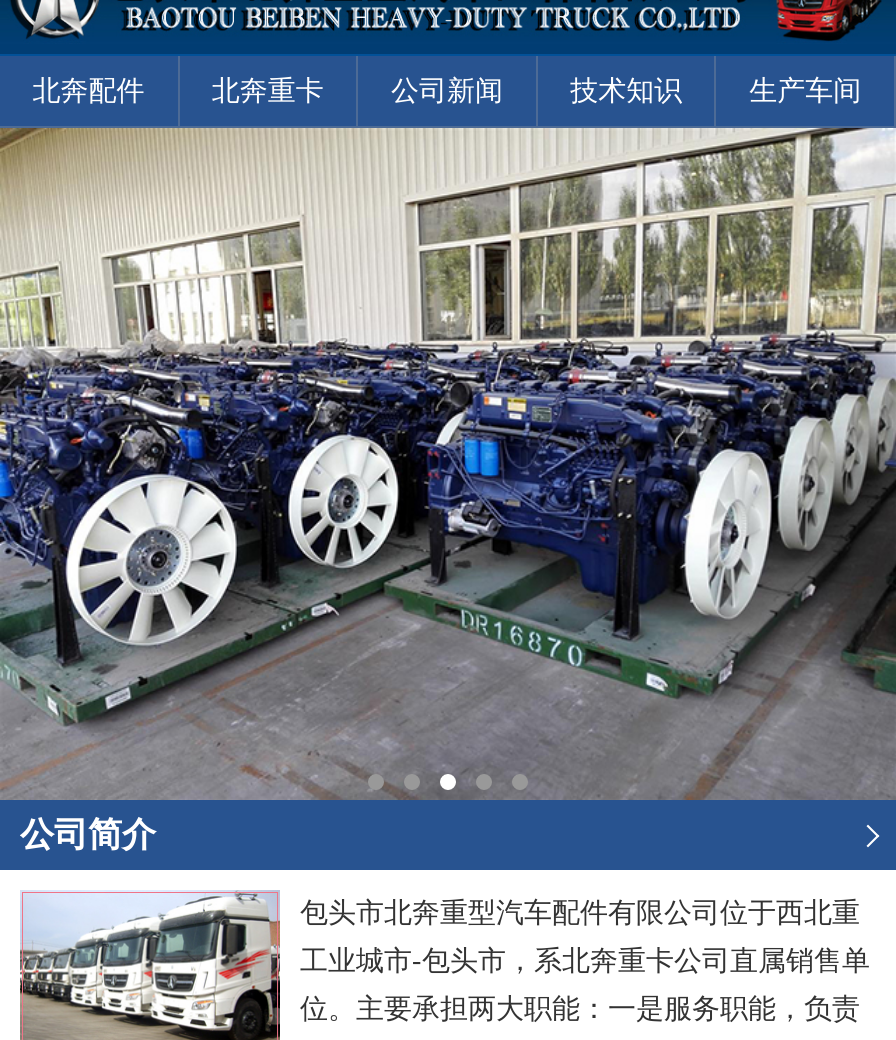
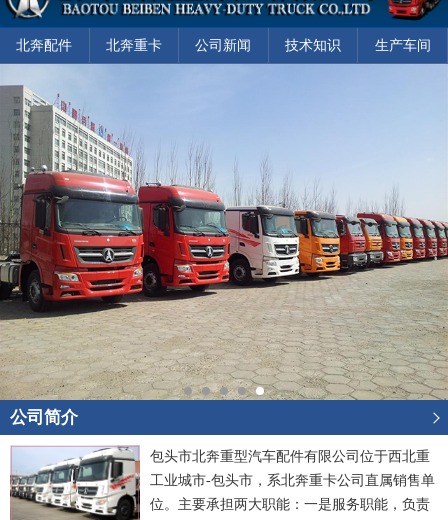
- [image]
+ [image]
